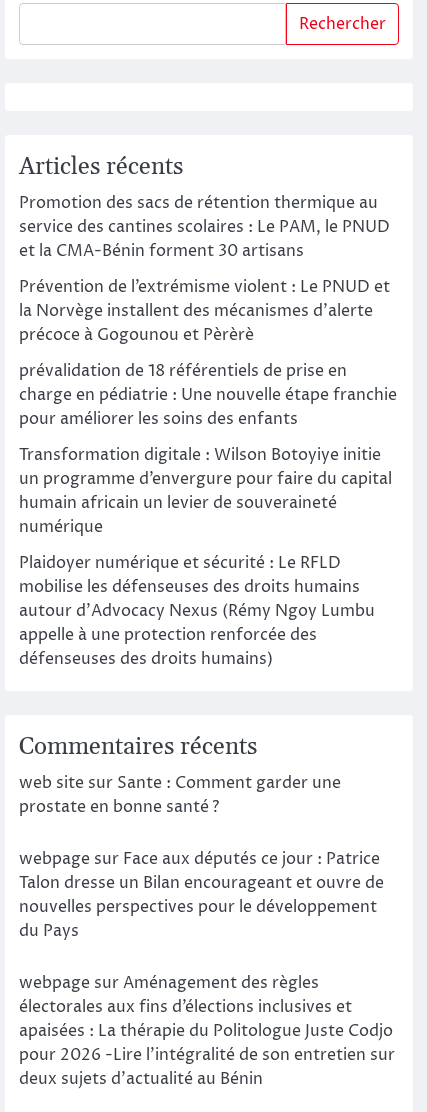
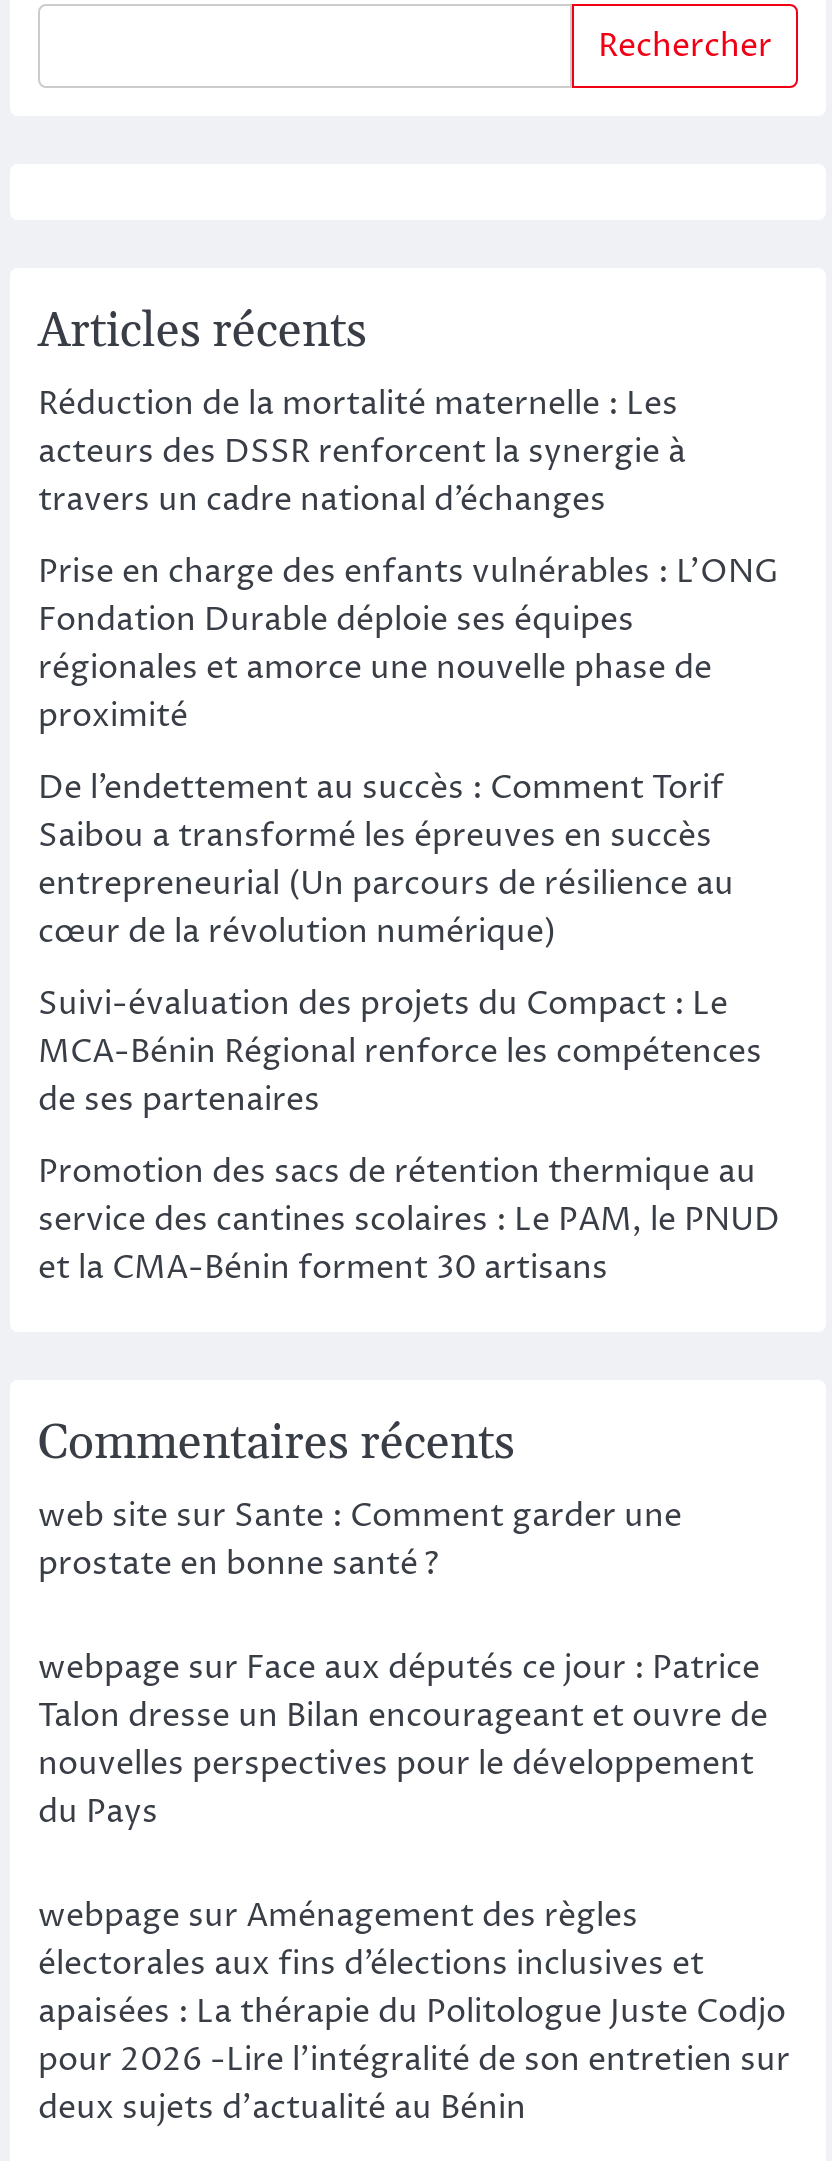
+ Réduction de la mortalité maternelle : Les
+ acteurs des DSSR renforcent la synergie à
+ travers un cadre national d’échanges
+ Prise en charge des enfants vulnérables : L’ONG
+ Fondation Durable déploie ses équipes
+ régionales et amorce une nouvelle phase de
+ proximité
+ De l’endettement au succès : Comment Torif
+ Saibou a transformé les épreuves en succès
+ entrepreneurial (Un parcours de résilience au
+ cœur de la révolution numérique)
+ Suivi-évaluation des projets du Compact : Le
+ MCA-Bénin Régional renforce les compétences
+ de ses partenaires

moved down: Promotion des sacs de rétention thermique au | service des cantines scolaires : Le PAM, le PNUD | et la CMA-Bénin forment 30 artisans

- Prévention de l’extrémisme violent : Le PNUD et
- la Norvège installent des mécanismes d’alerte
- précoce à Gogounou et Pèrèrè
- prévalidation de 18 référentiels de prise en
- charge en pédiatrie : Une nouvelle étape franchie
- pour améliorer les soins des enfants
- Transformation digitale : Wilson Botoyiye initie
- un programme d’envergure pour faire du capital
- humain africain un levier de souveraineté
- numérique
- Plaidoyer numérique et sécurité : Le RFLD
- mobilise les défenseuses des droits humains
- autour d’Advocacy Nexus (Rémy Ngoy Lumbu
- appelle à une protection renforcée des
- défenseuses des droits humains)
